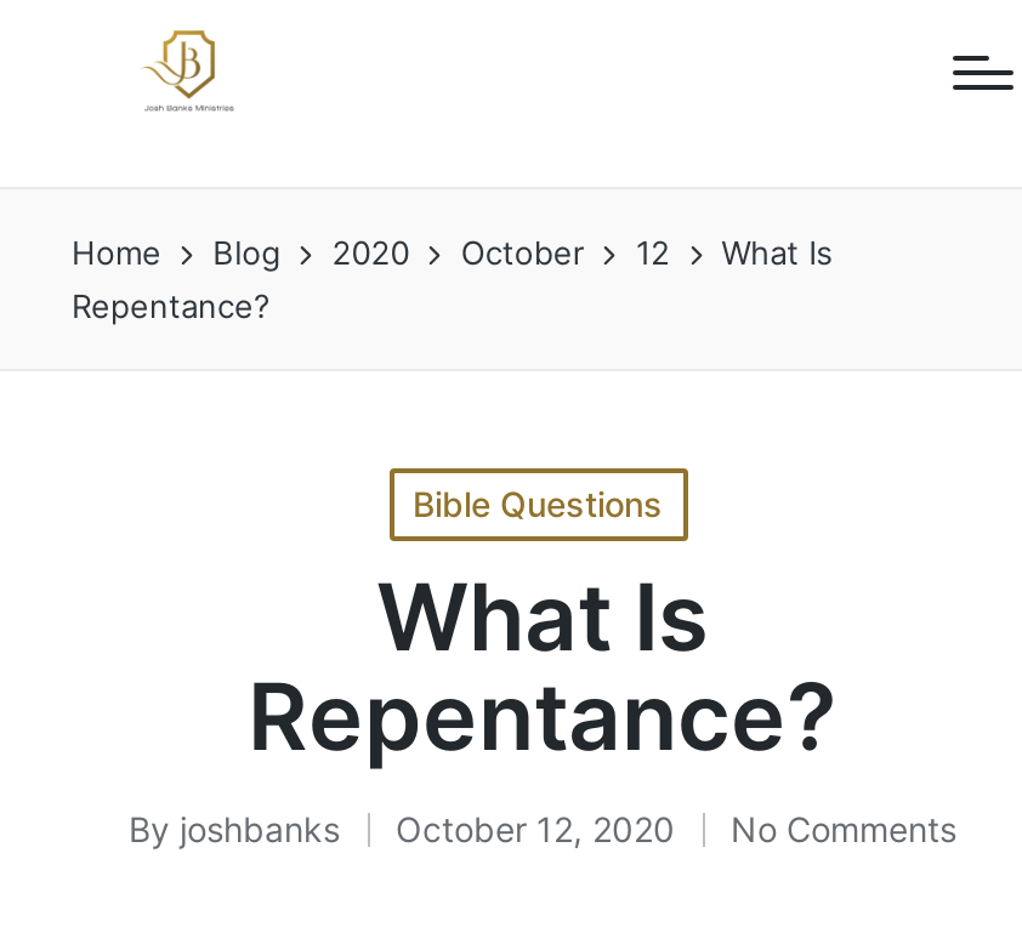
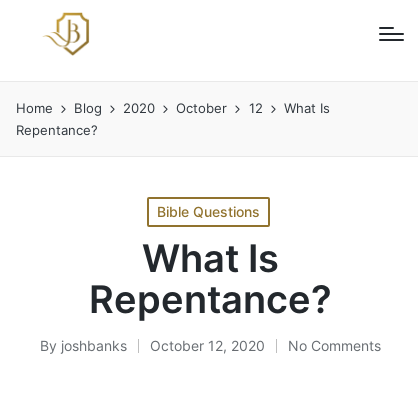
- [image]
+ [image]
